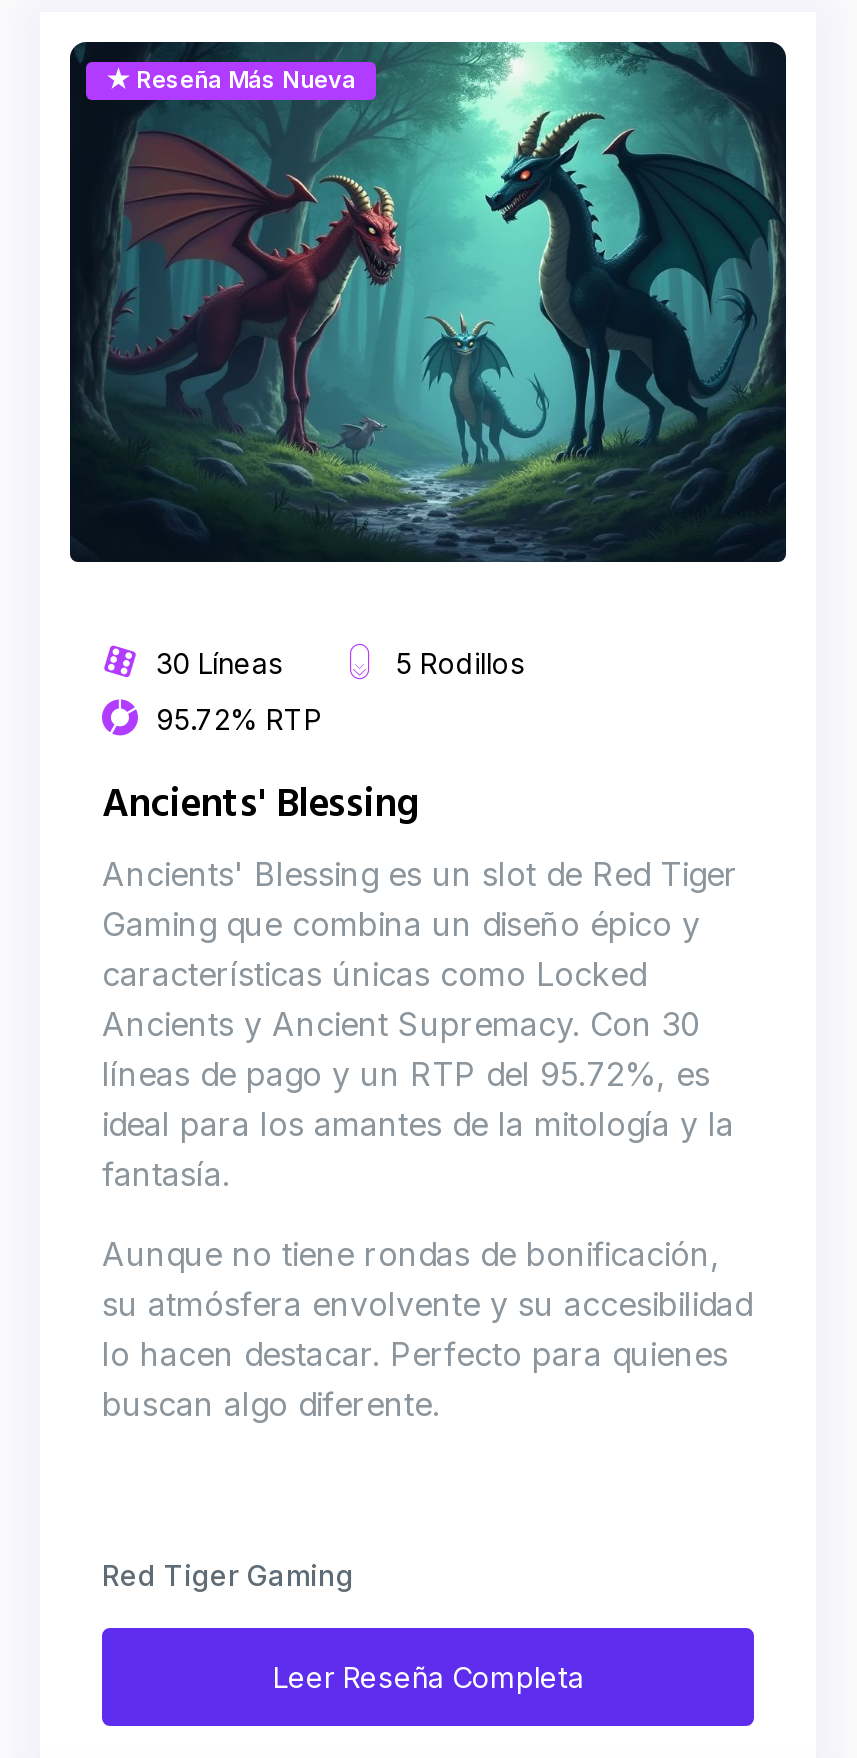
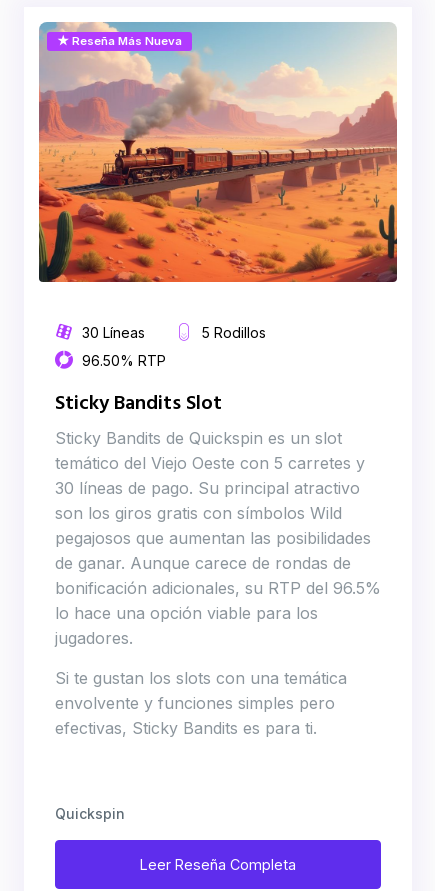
- [image]
+ [image]

- 95.72% RTP
+ 96.50% RTP

- Ancients' Blessing
- Ancients' Blessing es un slot de Red Tiger
- Gaming que combina un diseño épico y
- características únicas como Locked
- Ancients y Ancient Supremacy. Con 30
- líneas de pago y un RTP del 95.72%, es
- ideal para los amantes de la mitología y la
- fantasía.
+ Sticky Bandits Slot
+ Sticky Bandits de Quickspin es un slot
+ temático del Viejo Oeste con 5 carretes y
+ 30 líneas de pago. Su principal atractivo
+ son los giros gratis con símbolos Wild
+ pegajosos que aumentan las posibilidades
+ de ganar. Aunque carece de rondas de
+ bonificación adicionales, su RTP del 96.5%
+ lo hace una opción viable para los
+ jugadores.

- Aunque no tiene rondas de bonificación,
- su atmósfera envolvente y su accesibilidad
- lo hacen destacar. Perfecto para quienes
- buscan algo diferente.
+ Si te gustan los slots con una temática
+ envolvente y funciones simples pero
+ efectivas, Sticky Bandits es para ti.

- Red Tiger Gaming
+ Quickspin
